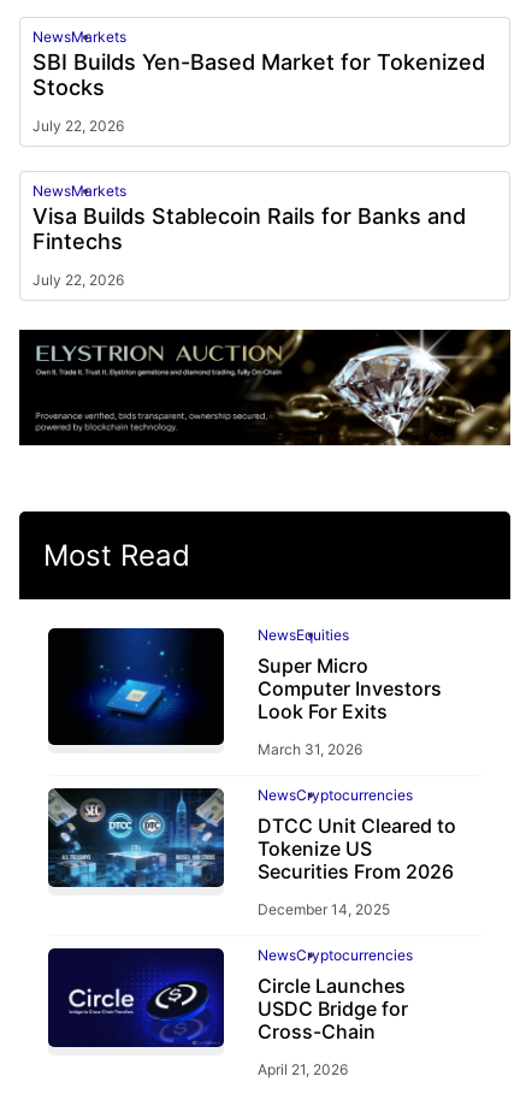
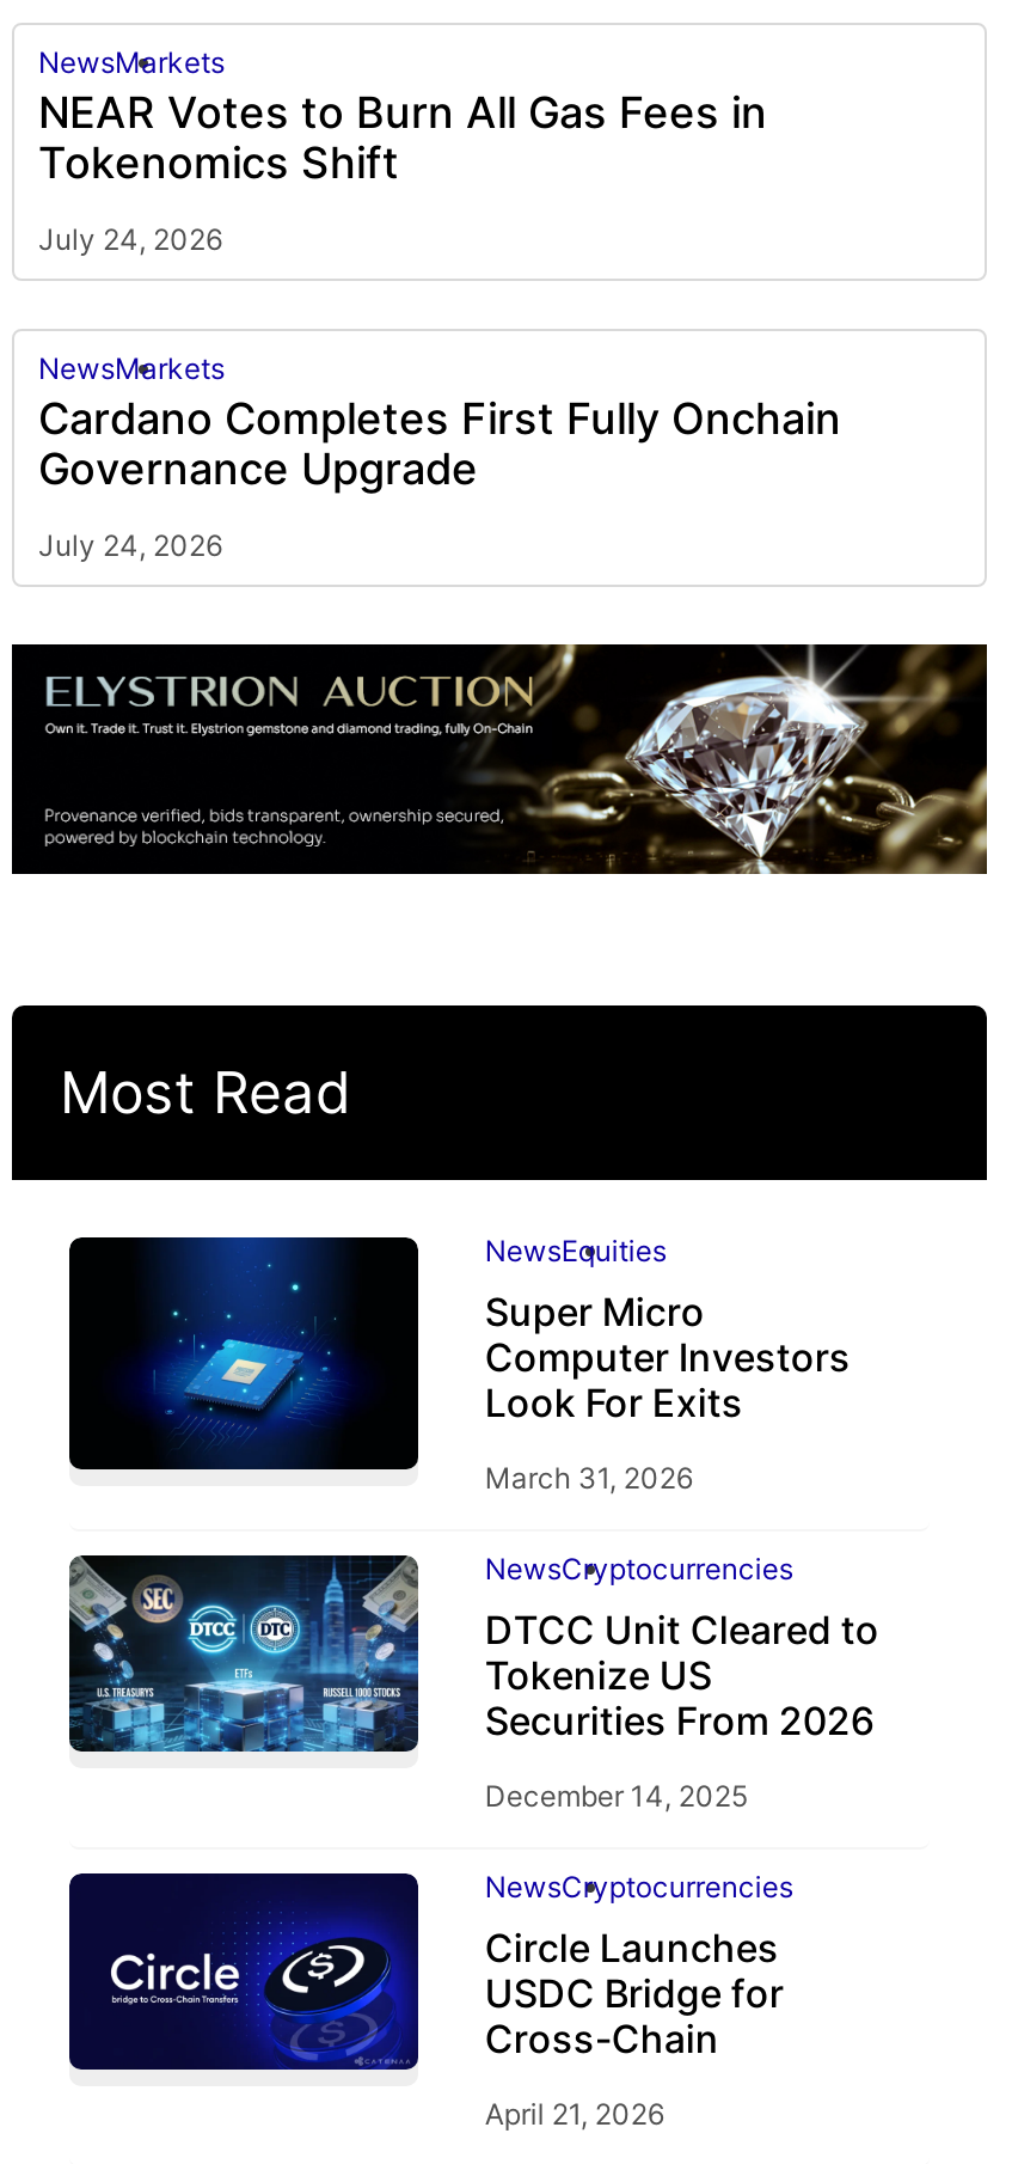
- SBI Builds Yen-Based Market for Tokenized
- Stocks
+ NEAR Votes to Burn All Gas Fees in
+ Tokenomics Shift

- July 22, 2026
+ July 24, 2026

- Visa Builds Stablecoin Rails for Banks and
- Fintechs
+ Cardano Completes First Fully Onchain
+ Governance Upgrade

- July 22, 2026
+ July 24, 2026
